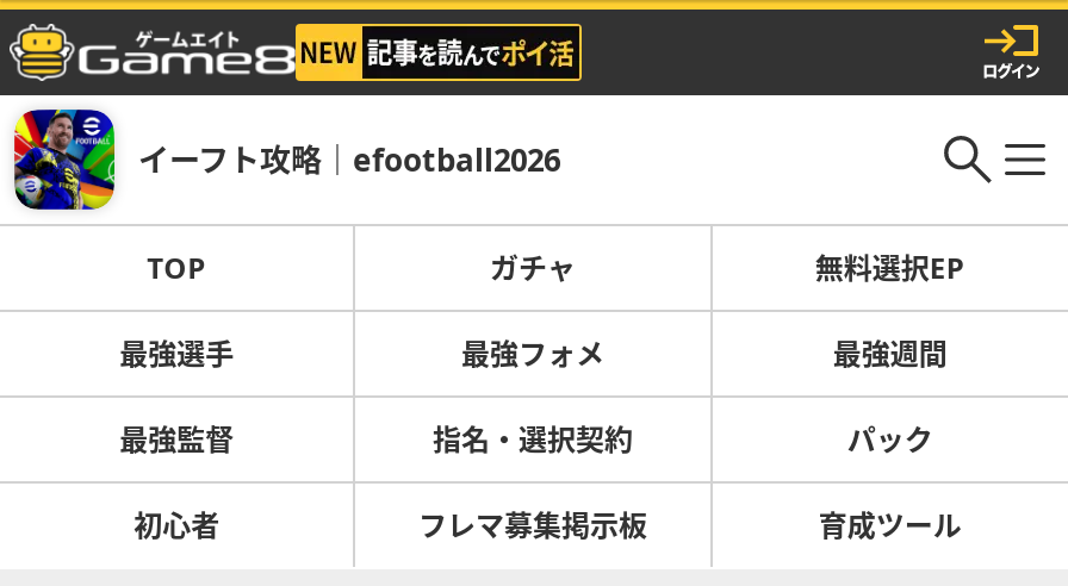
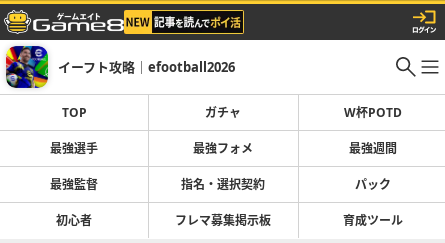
- 無料選択EP
+ W杯POTD
